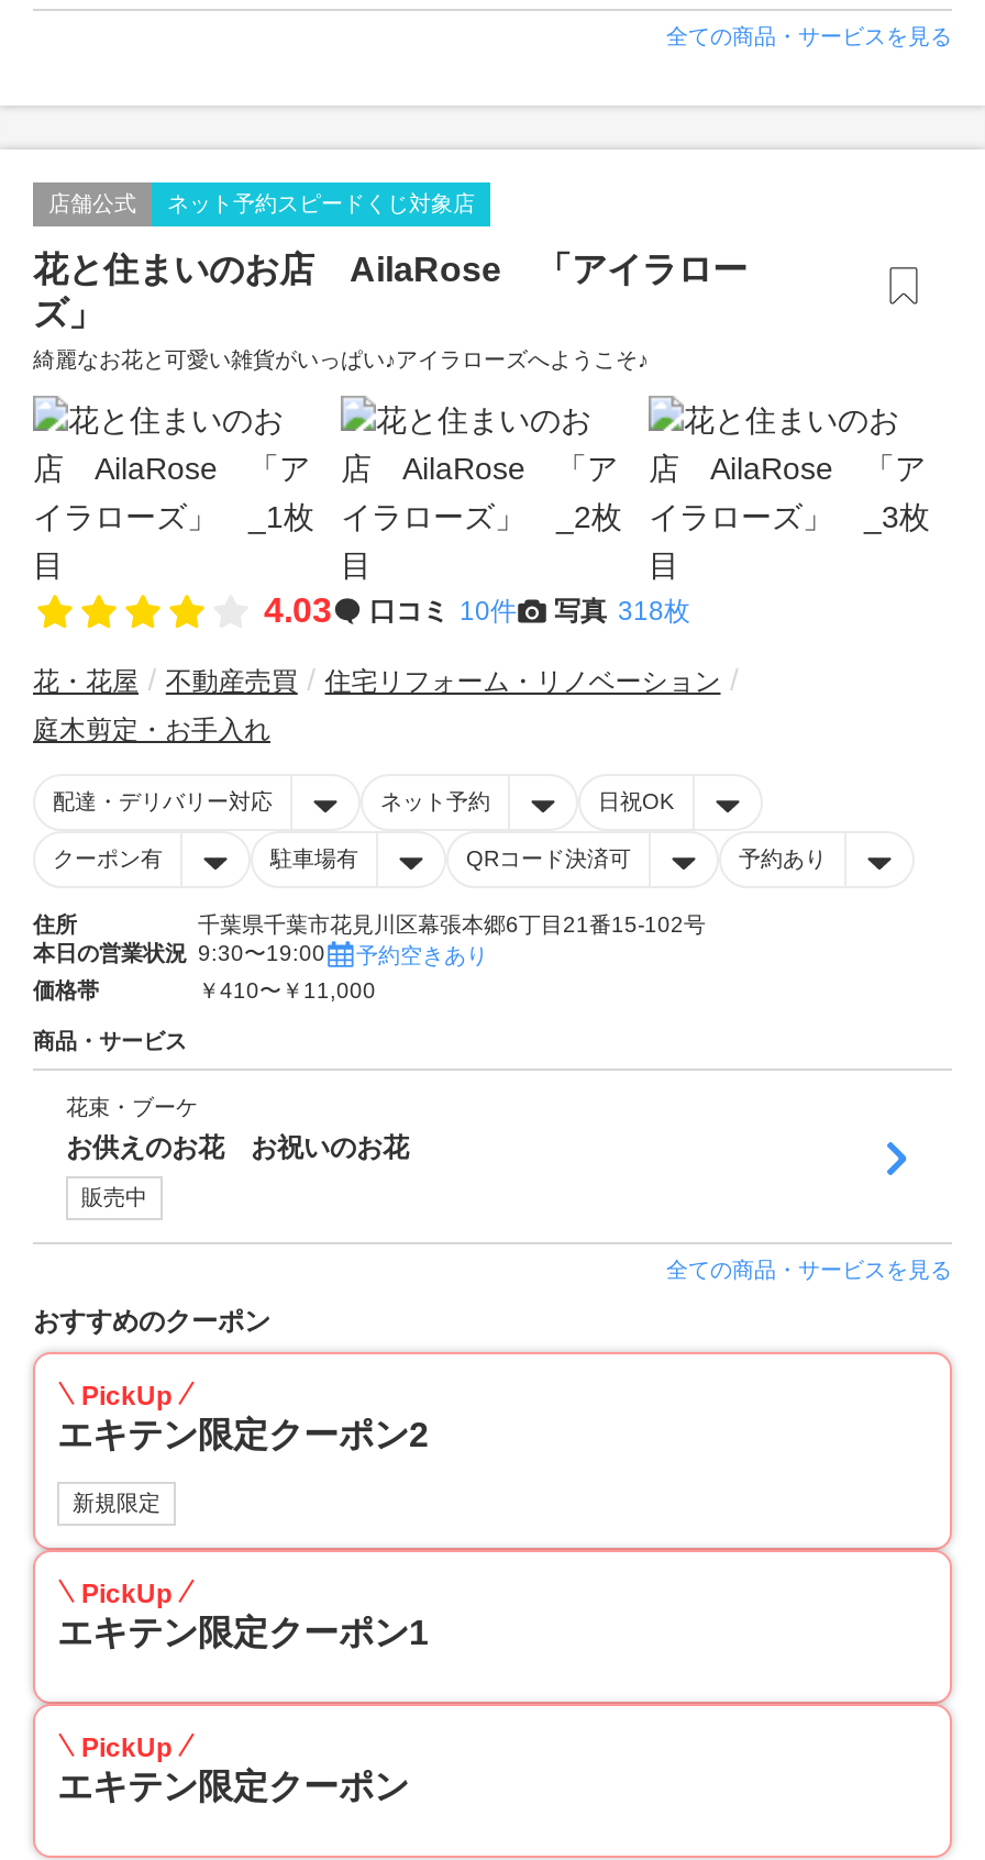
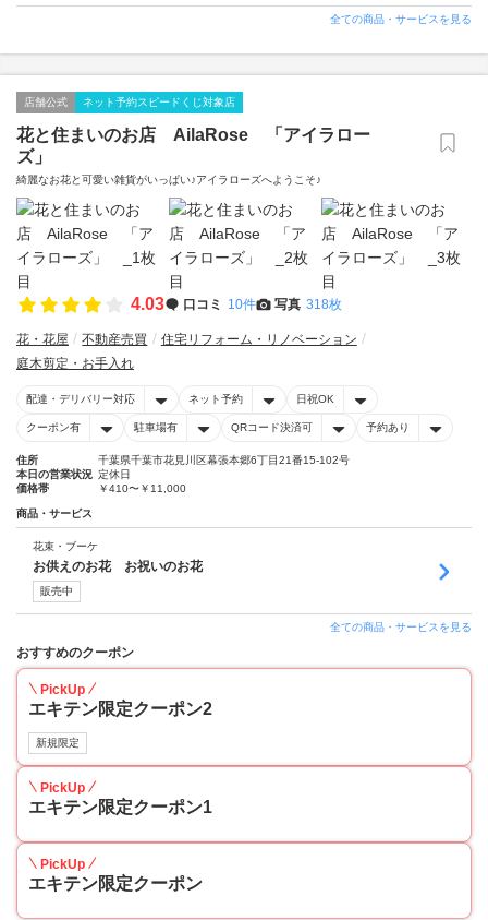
- 本日の営業状況 9:30〜19:00
- 予約空きあり
+ 本日の営業状況 定休日
